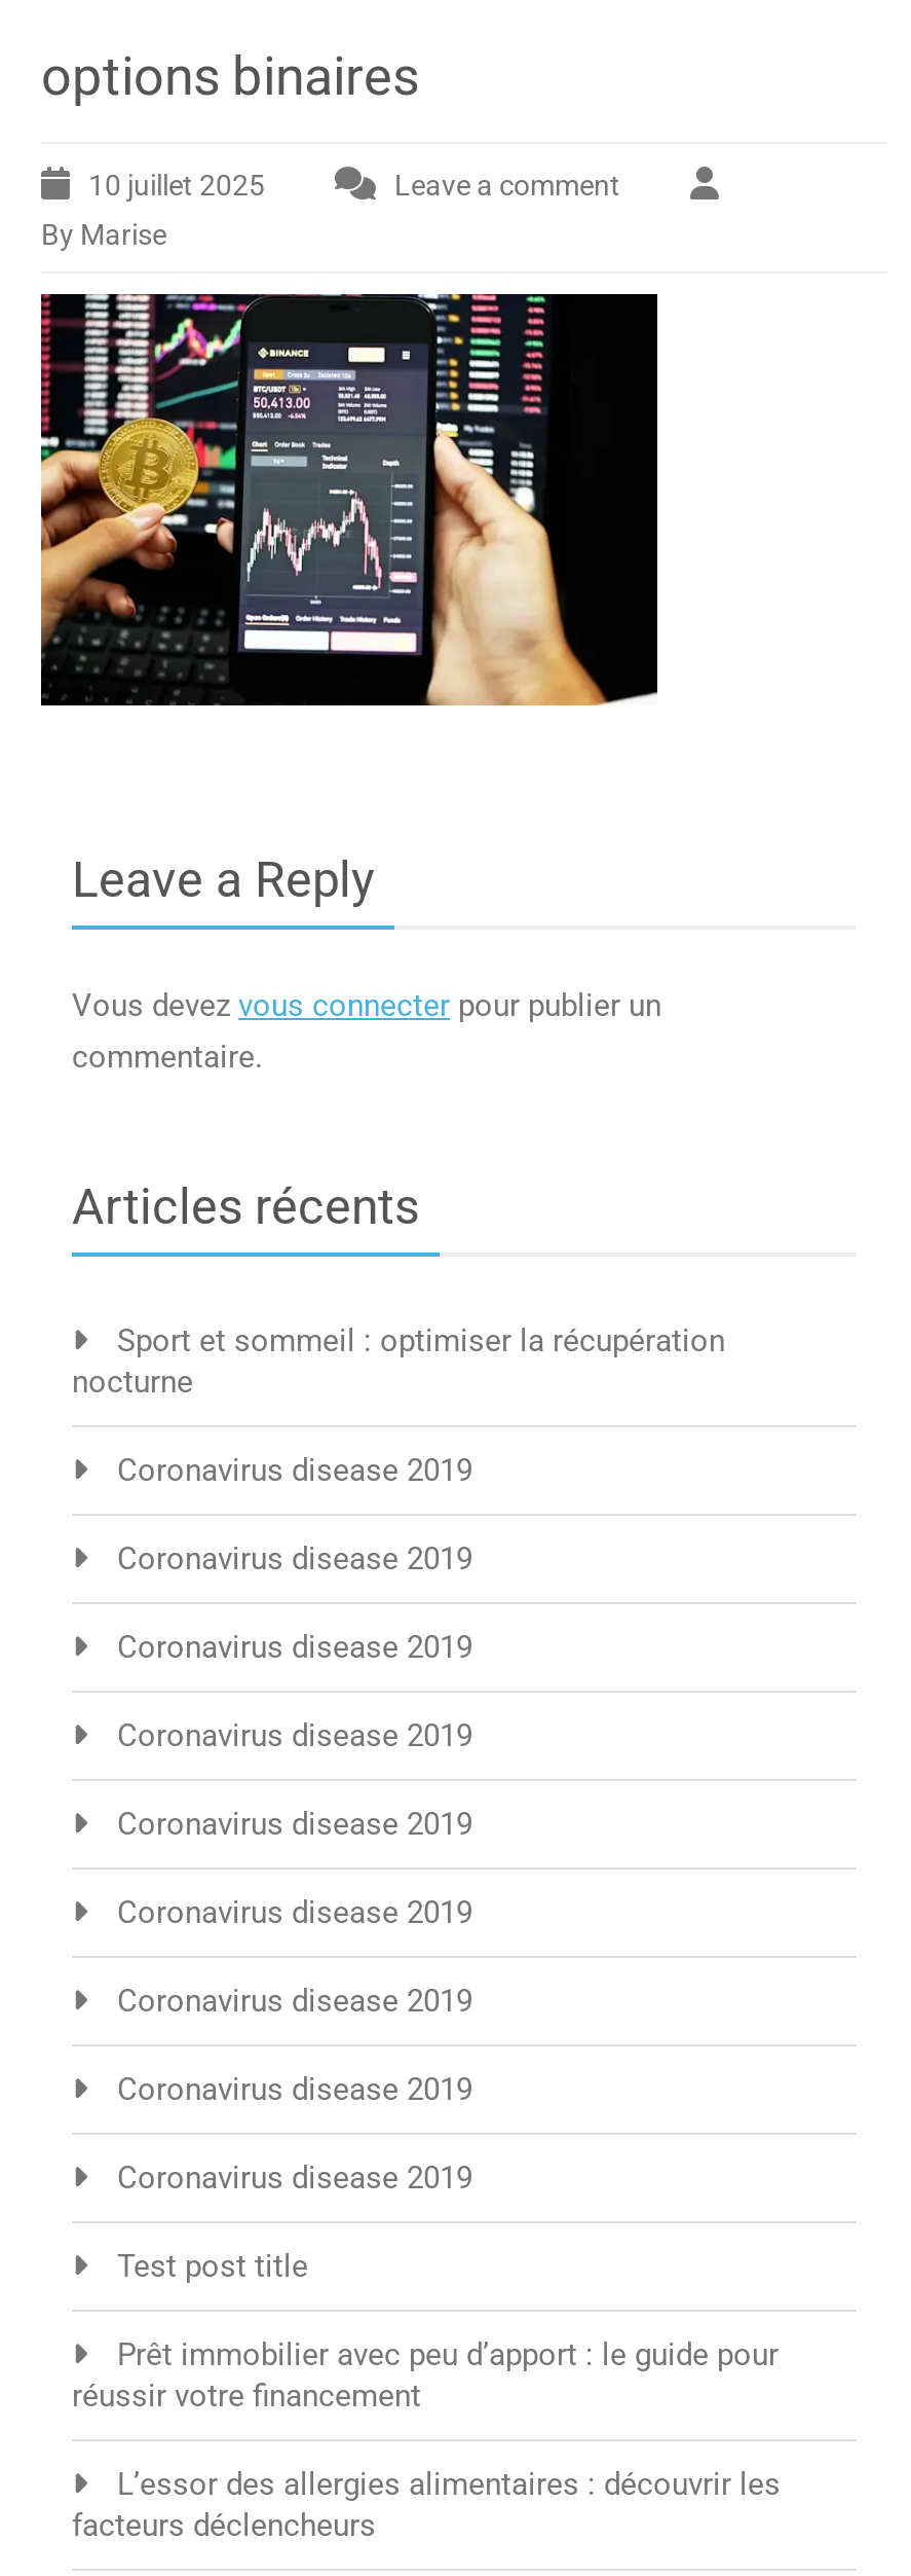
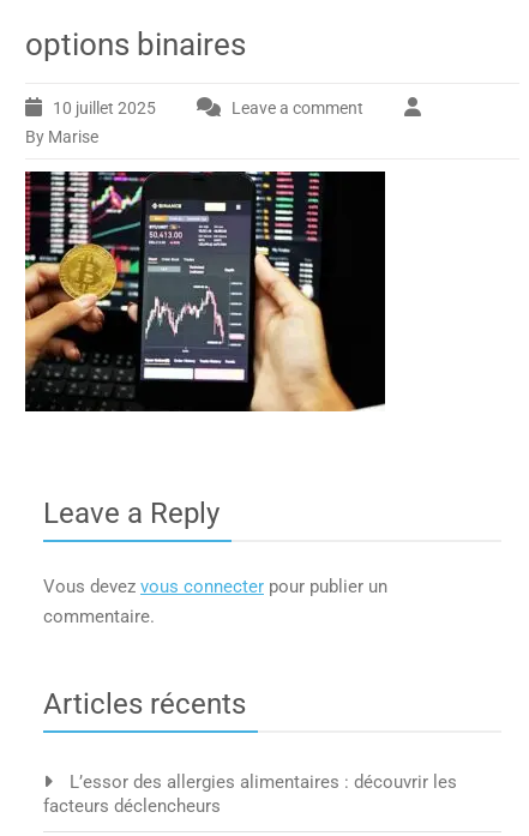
- Sport et sommeil : optimiser la récupération
- nocturne
- Coronavirus disease 2019
- Coronavirus disease 2019
- Coronavirus disease 2019
- Coronavirus disease 2019
- Coronavirus disease 2019
- Coronavirus disease 2019
- Coronavirus disease 2019
- Coronavirus disease 2019
- Coronavirus disease 2019
- Test post title
- Prêt immobilier avec peu d’apport : le guide pour
- réussir votre financement
